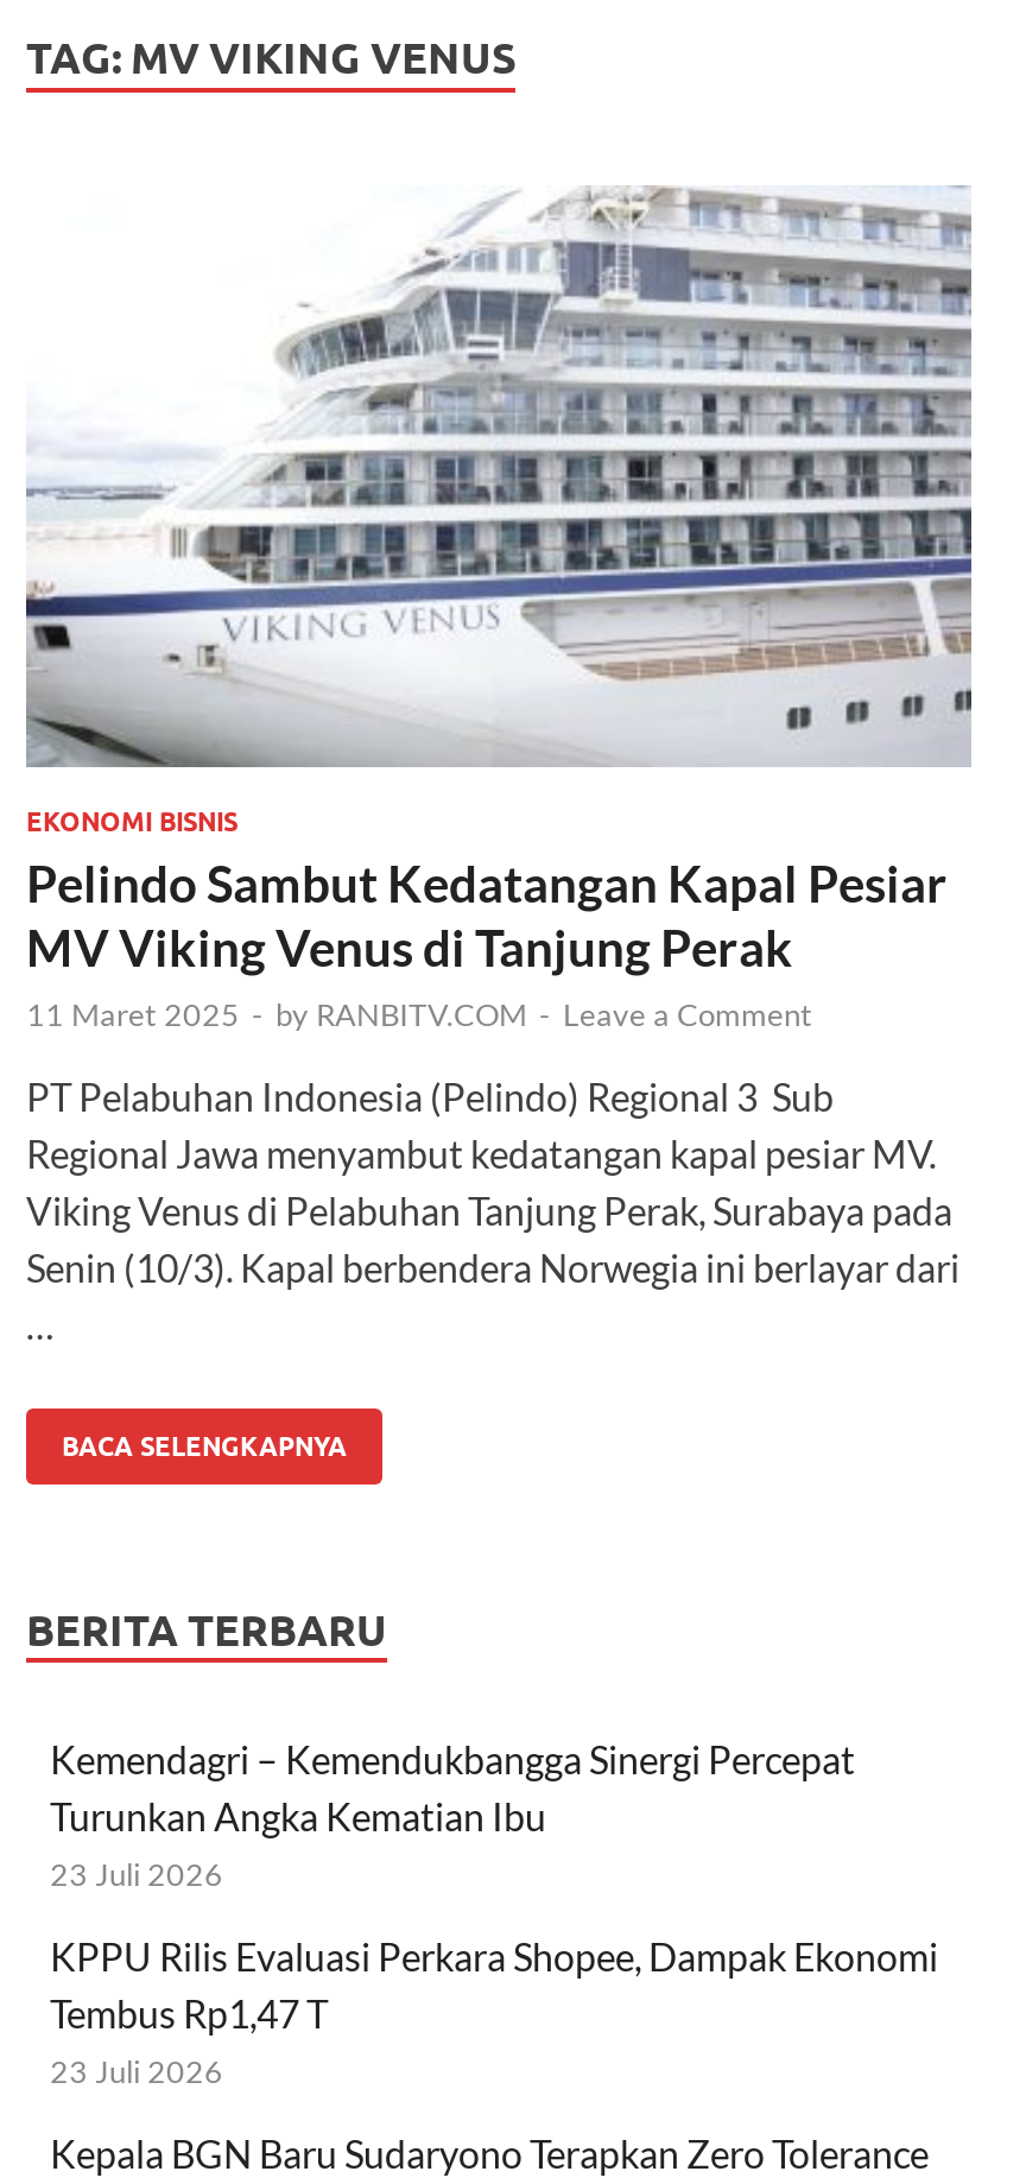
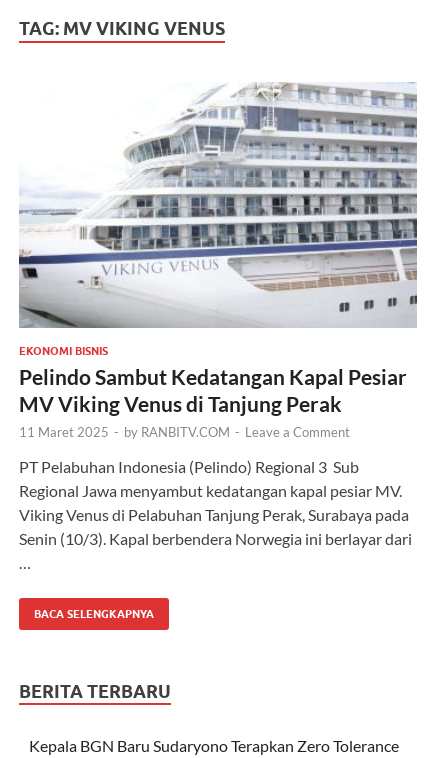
- Kemendagri – Kemendukbangga Sinergi Percepat
- Turunkan Angka Kematian Ibu
- 23 Juli 2026
- KPPU Rilis Evaluasi Perkara Shopee, Dampak Ekonomi
- Tembus Rp1,47 T
- 23 Juli 2026
